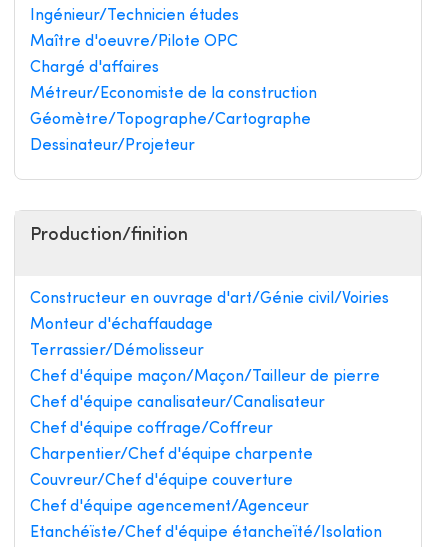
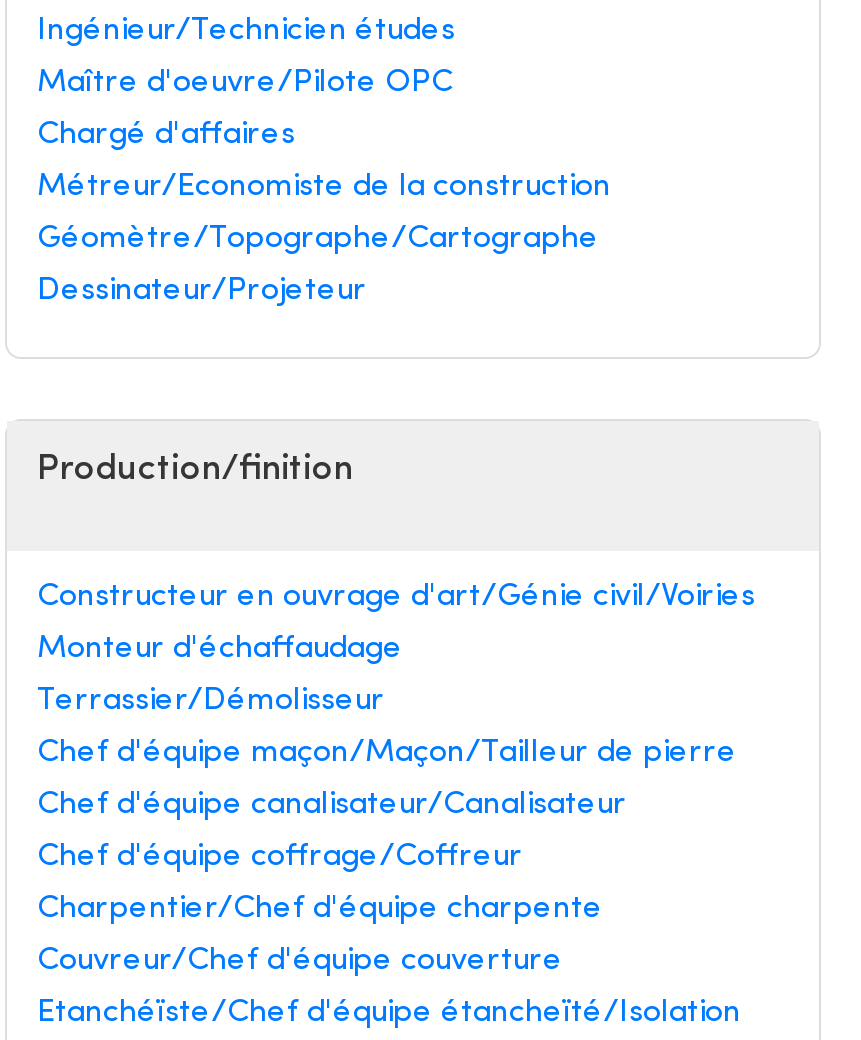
- Chef d'équipe agencement/Agenceur
